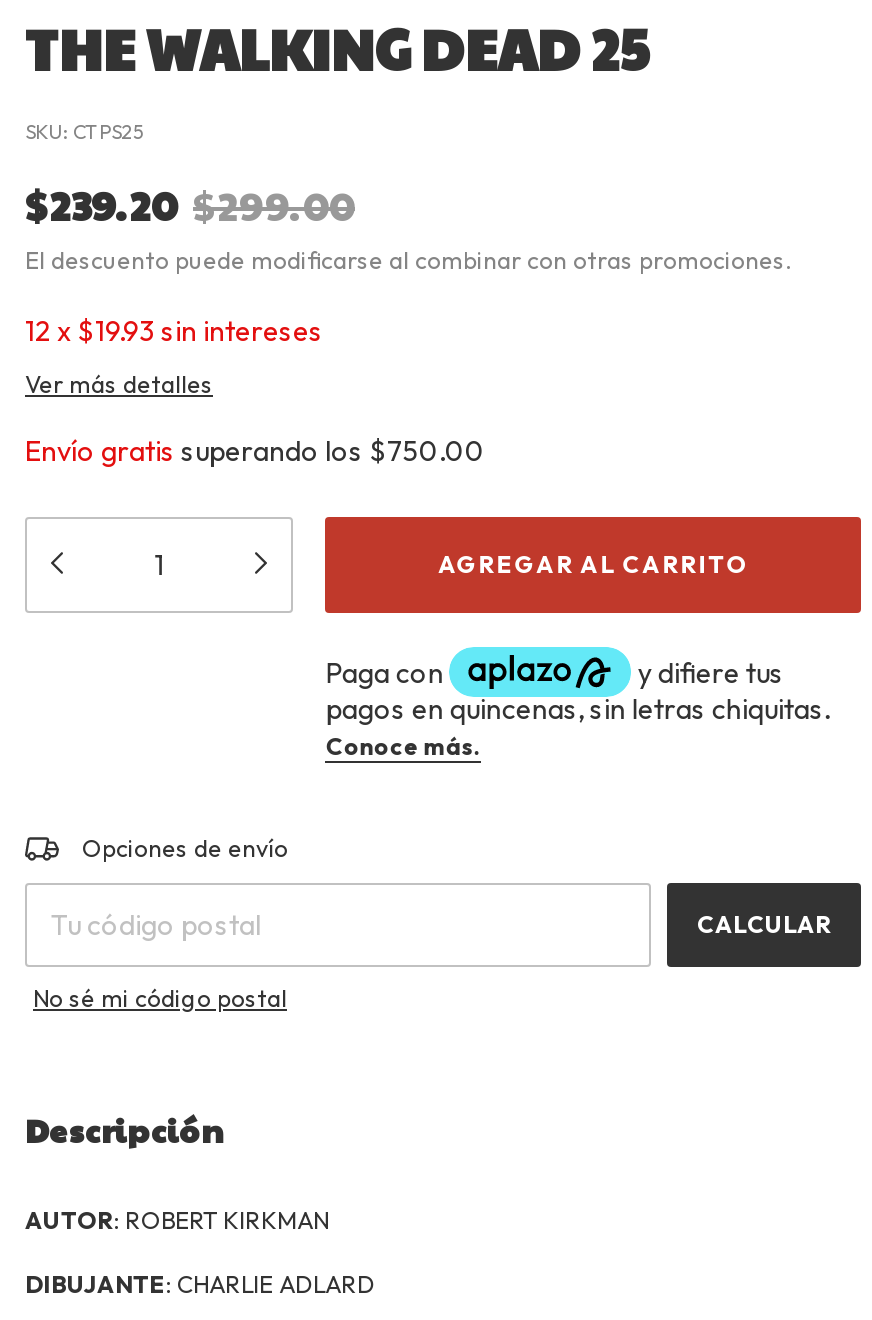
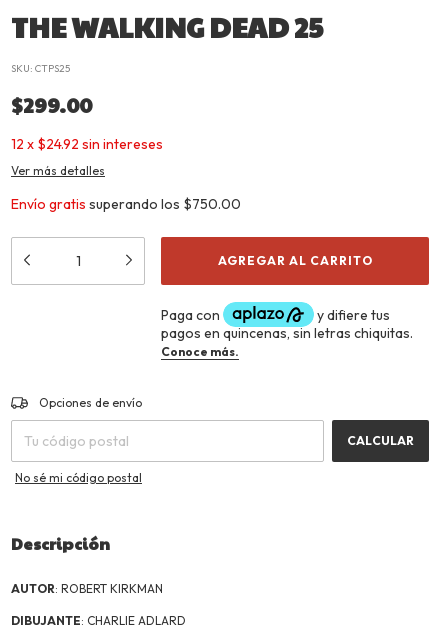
- $239.20 $299.00
- El descuento puede modificarse al combinar con otras promociones.
+ $299.00

- 12 x $19.93 sin intereses
+ 12 x $24.92 sin intereses
